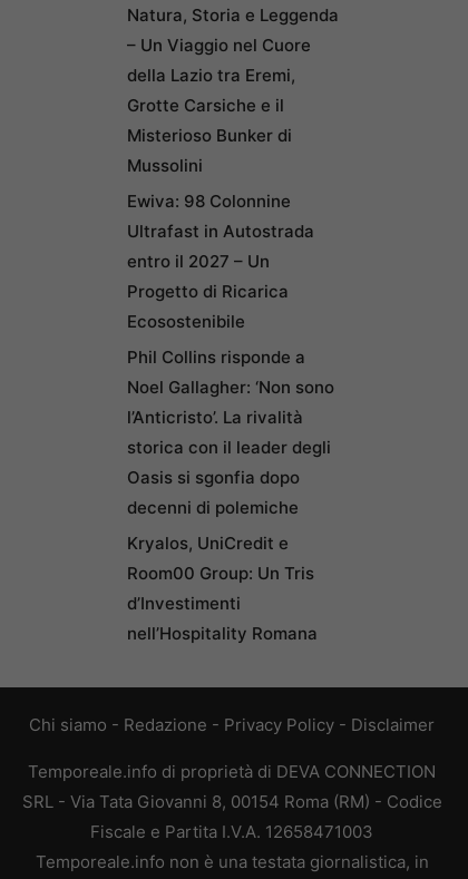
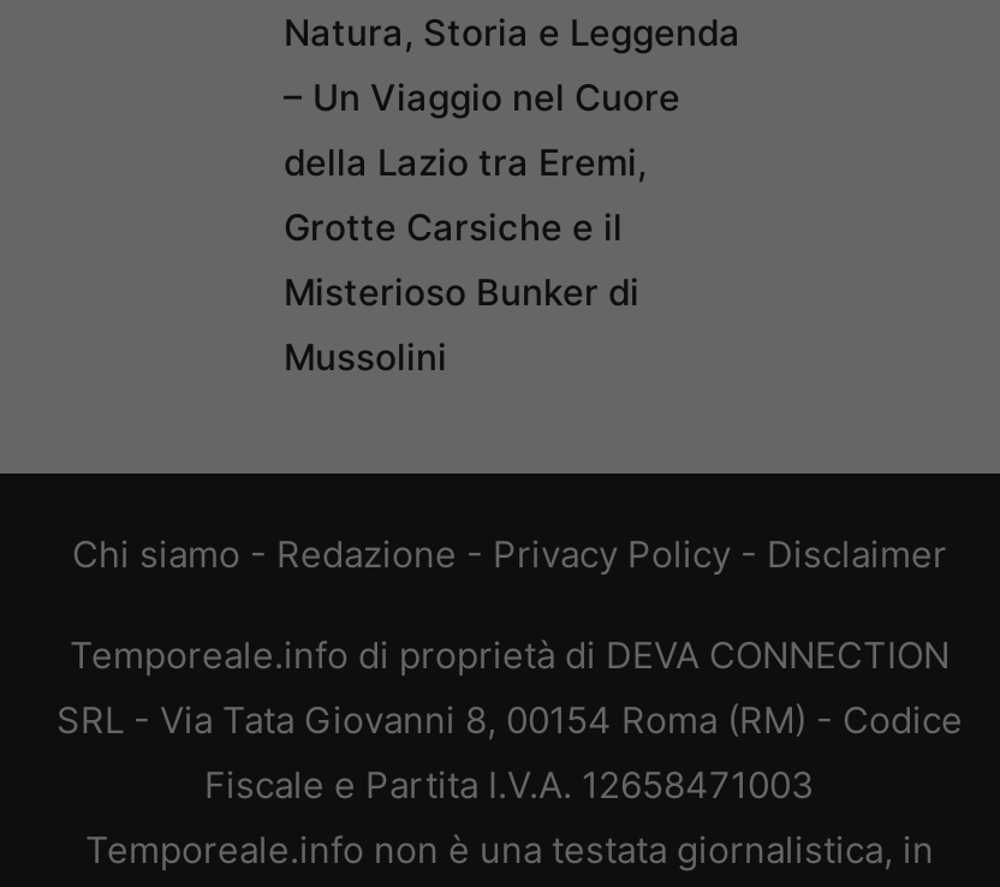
- Ewiva: 98 Colonnine
- Ultrafast in Autostrada
- entro il 2027 – Un
- Progetto di Ricarica
- Ecosostenibile
- Phil Collins risponde a
- Noel Gallagher: ‘Non sono
- l’Anticristo’. La rivalità
- storica con il leader degli
- Oasis si sgonfia dopo
- decenni di polemiche
- Kryalos, UniCredit e
- Room00 Group: Un Tris
- d’Investimenti
- nell’Hospitality Romana
